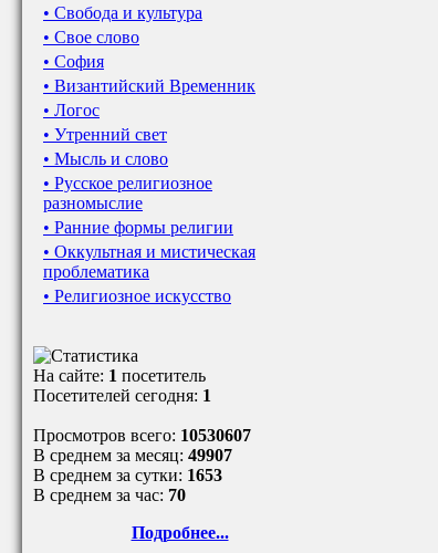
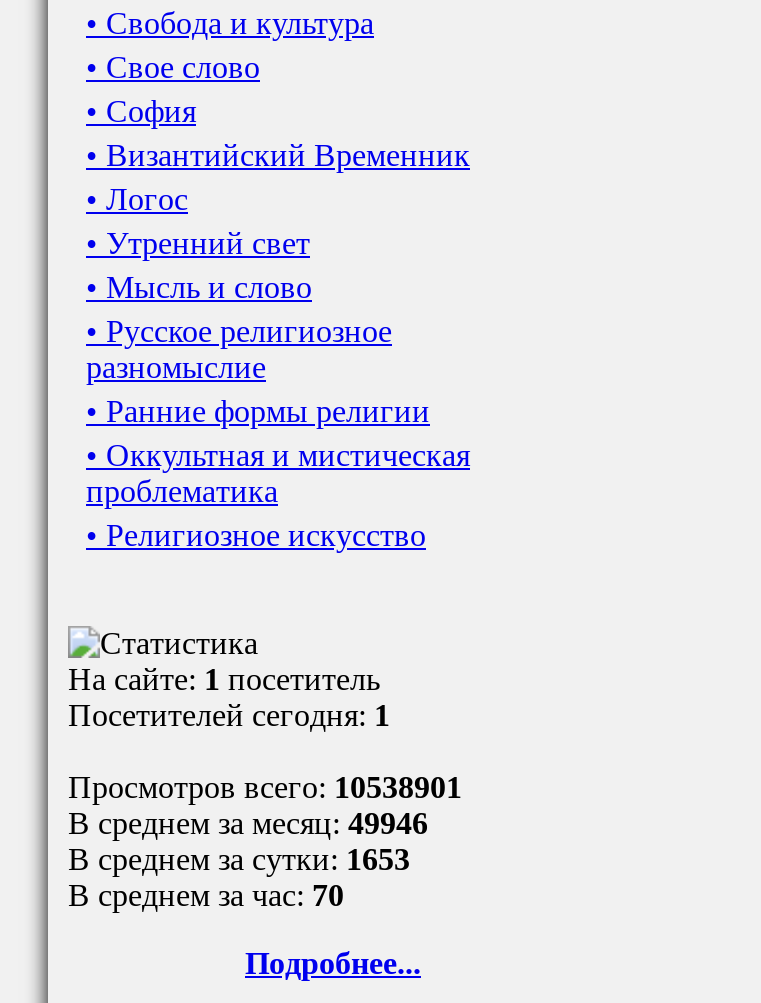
- Просмотров всего: 10530607
+ Просмотров всего: 10538901

- В среднем за месяц: 49907
+ В среднем за месяц: 49946
